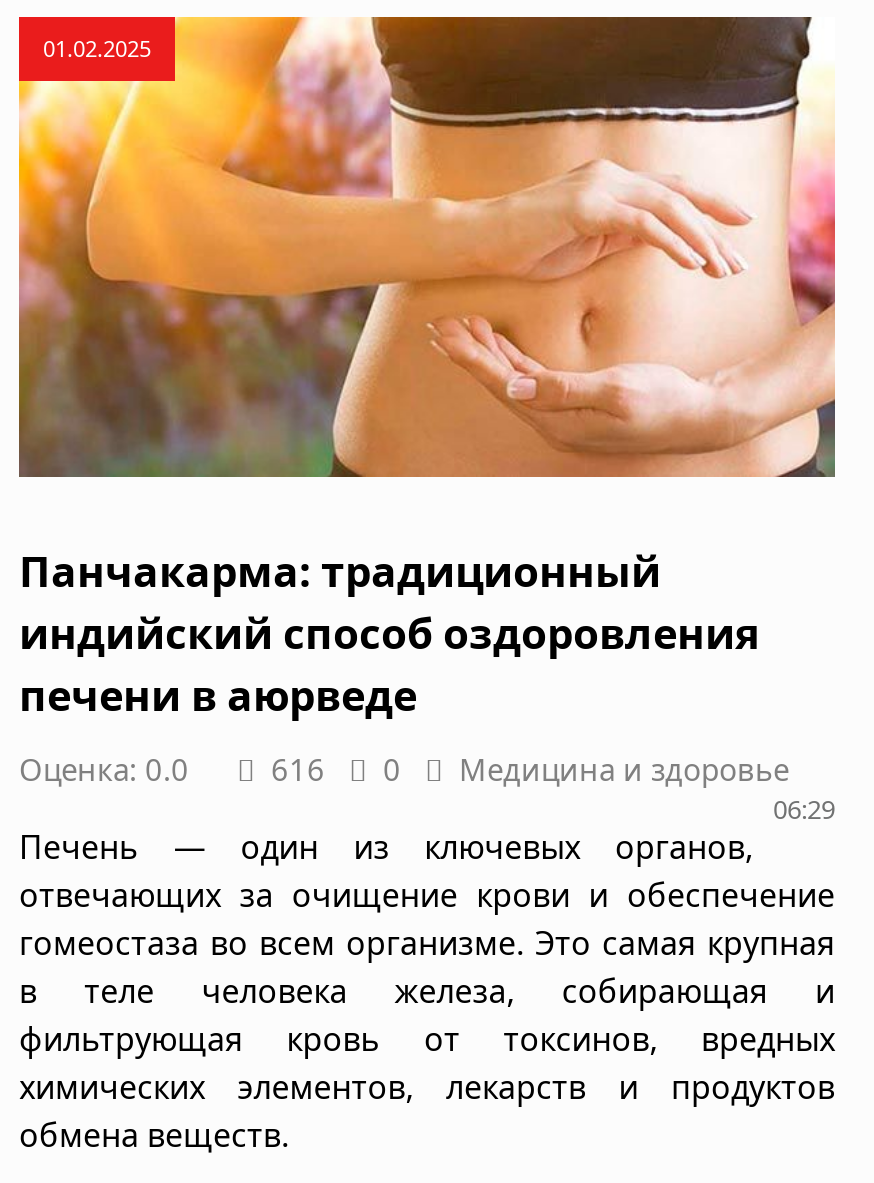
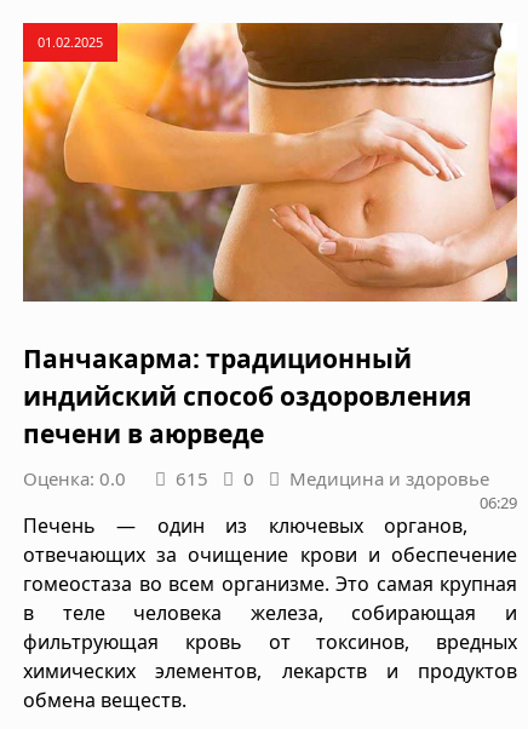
- Оценка: 0.0 616 0 Медицина и здоровье
+ Оценка: 0.0 615 0 Медицина и здоровье
